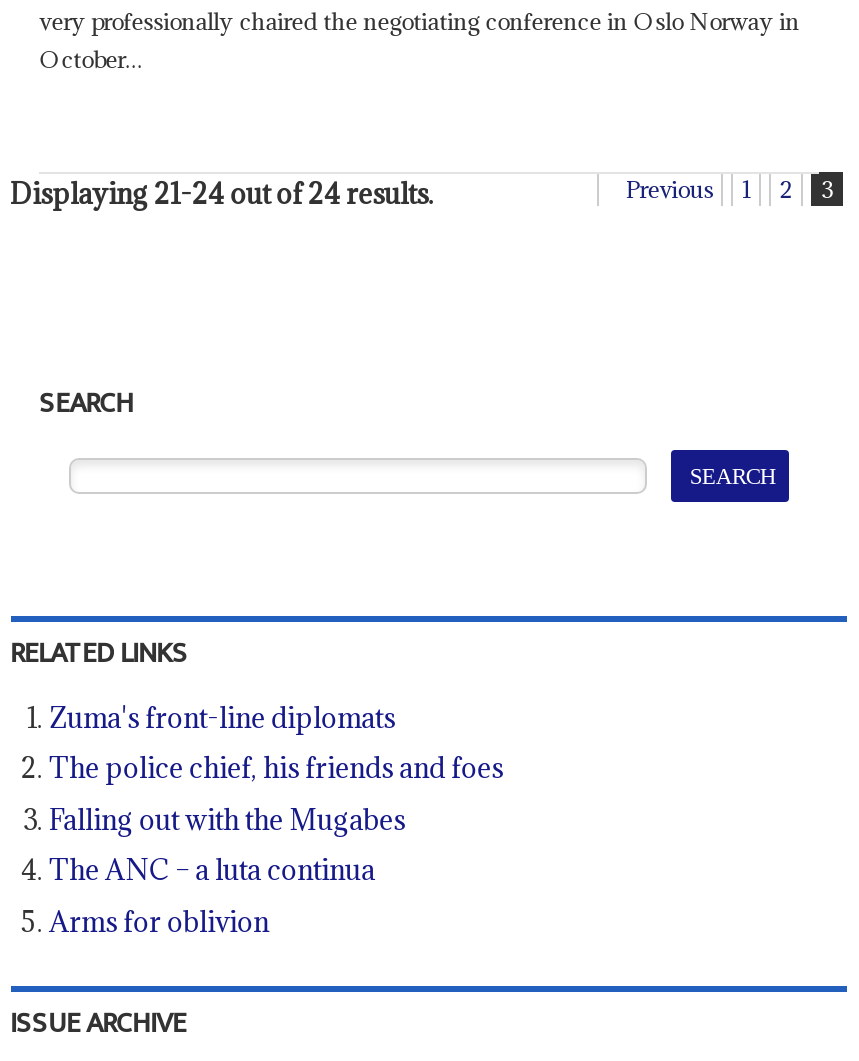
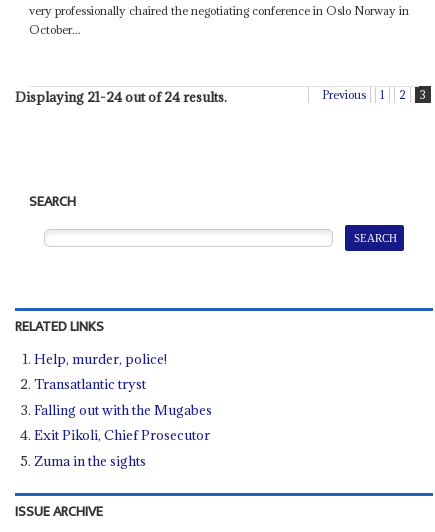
- Zuma's front-line diplomats
- The police chief, his friends and foes
+ Help, murder, police!
+ Transatlantic tryst

- The ANC – a luta continua
- Arms for oblivion
+ Exit Pikoli, Chief Prosecutor
+ Zuma in the sights
